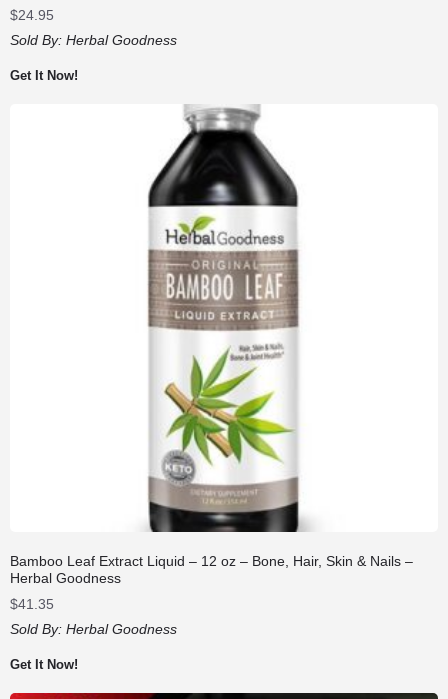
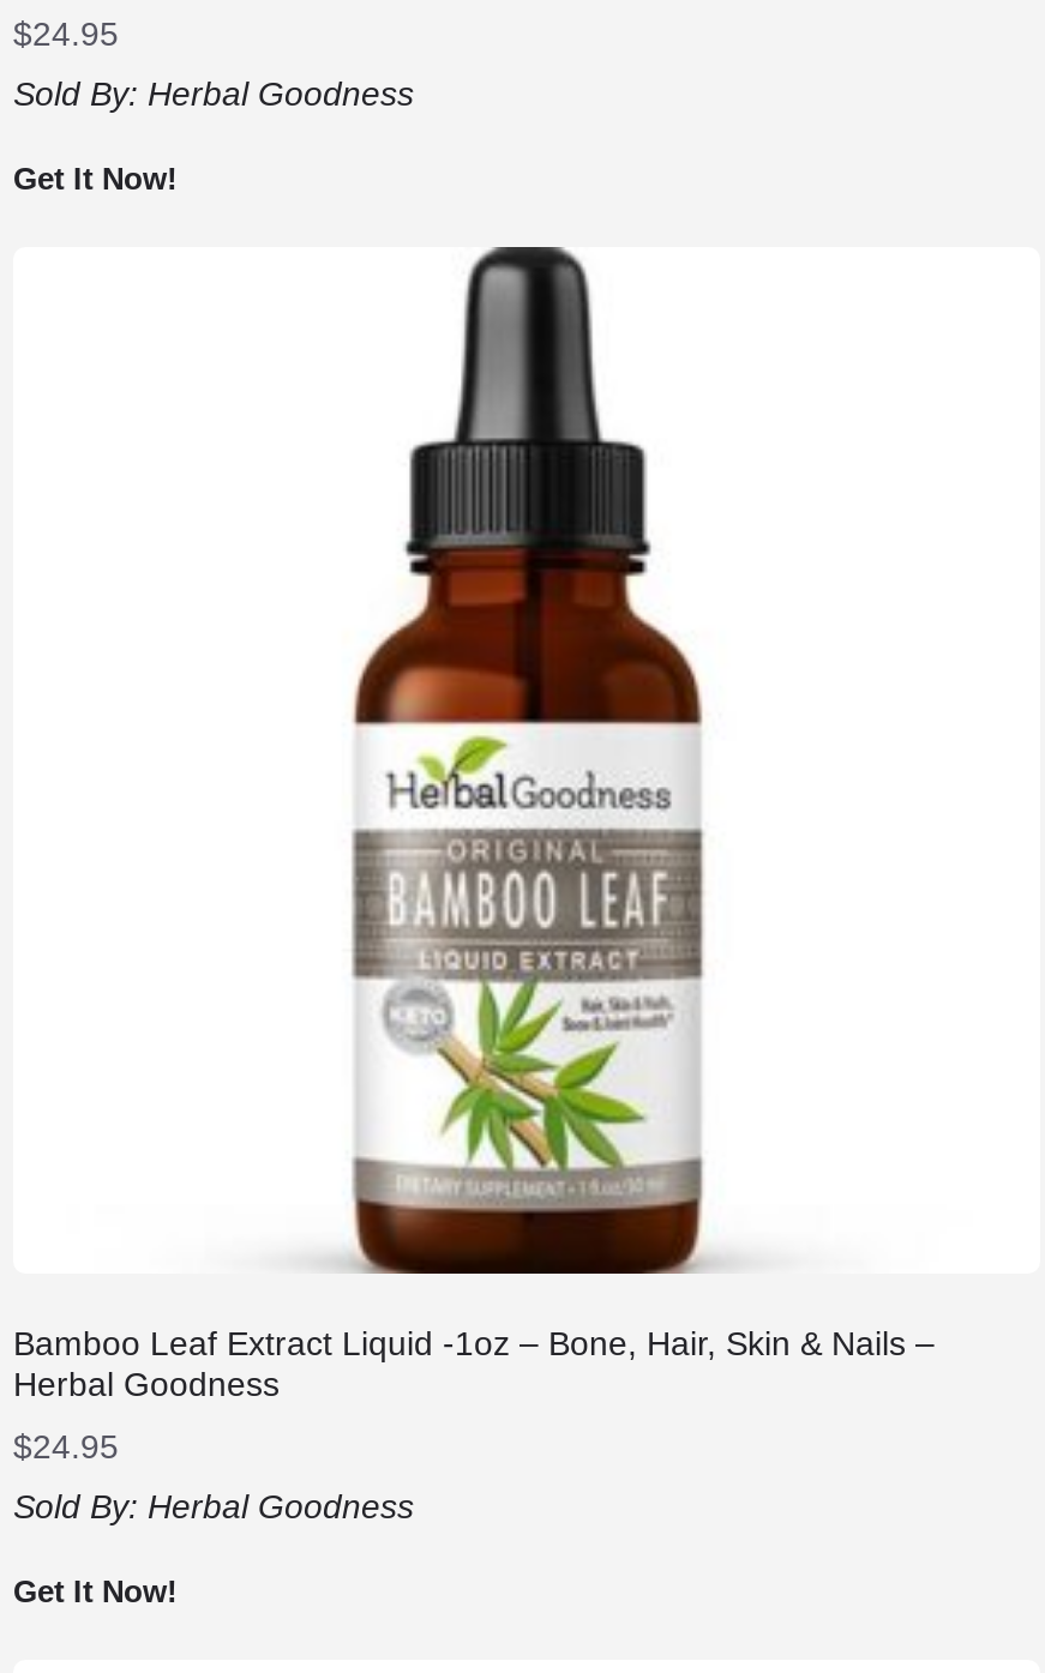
- [image]
- Bamboo Leaf Extract Liquid – 12 oz – Bone, Hair, Skin & Nails –
+ [image]
+ Bamboo Leaf Extract Liquid -1oz – Bone, Hair, Skin & Nails –

- $41.35
+ $24.95
